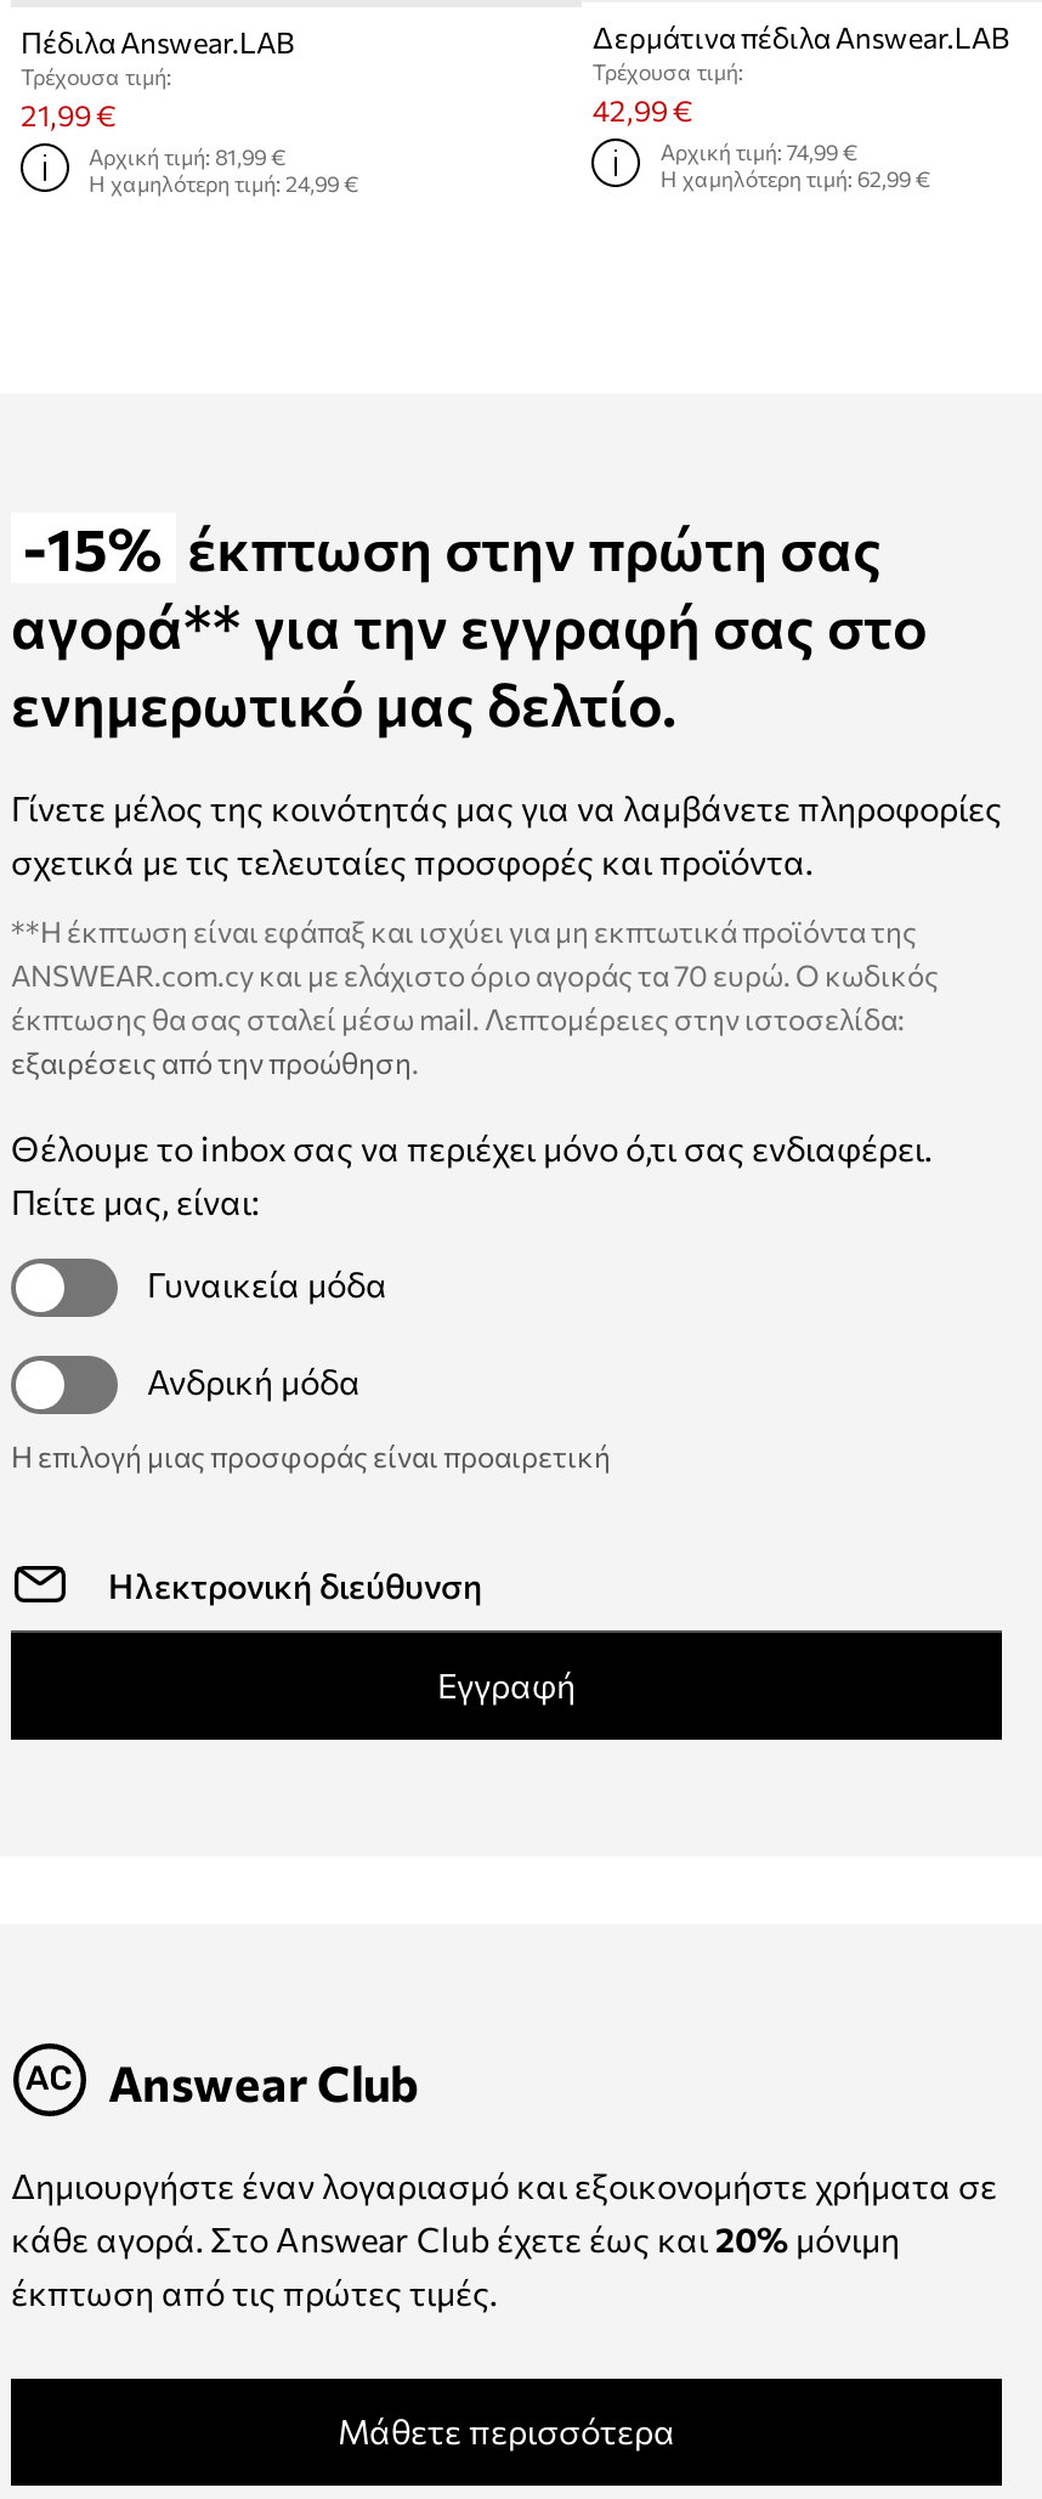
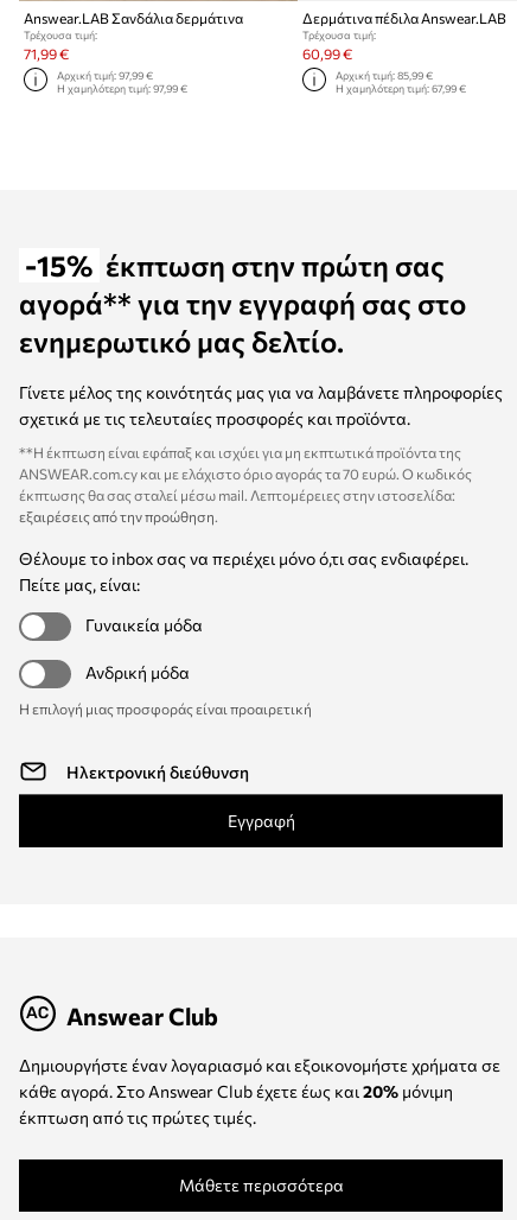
- Πέδιλα Answear.LAB
+ Answear.LAB Σανδάλια δερμάτινα

- 21,99 €
+ 71,99 €

- 42,99 €
+ 60,99 €

- Αρχική τιμή: 81,99 €
+ Αρχική τιμή: 97,99 €

- Αρχική τιμή: 74,99 €
+ Αρχική τιμή: 85,99 €

- Η χαμηλότερη τιμή: 24,99 €
+ Η χαμηλότερη τιμή: 97,99 €

- Η χαμηλότερη τιμή: 62,99 €
+ Η χαμηλότερη τιμή: 67,99 €
